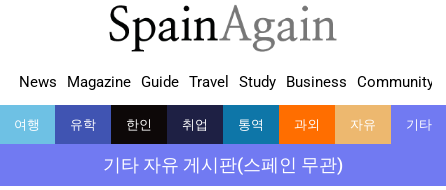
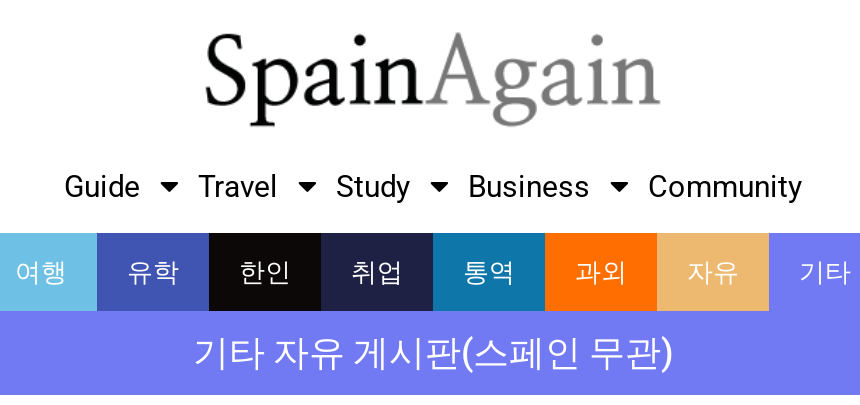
- News Magazine Guide Travel Study Business Community
+ Guide
+ Travel
+ Study
+ Business
+ Community
